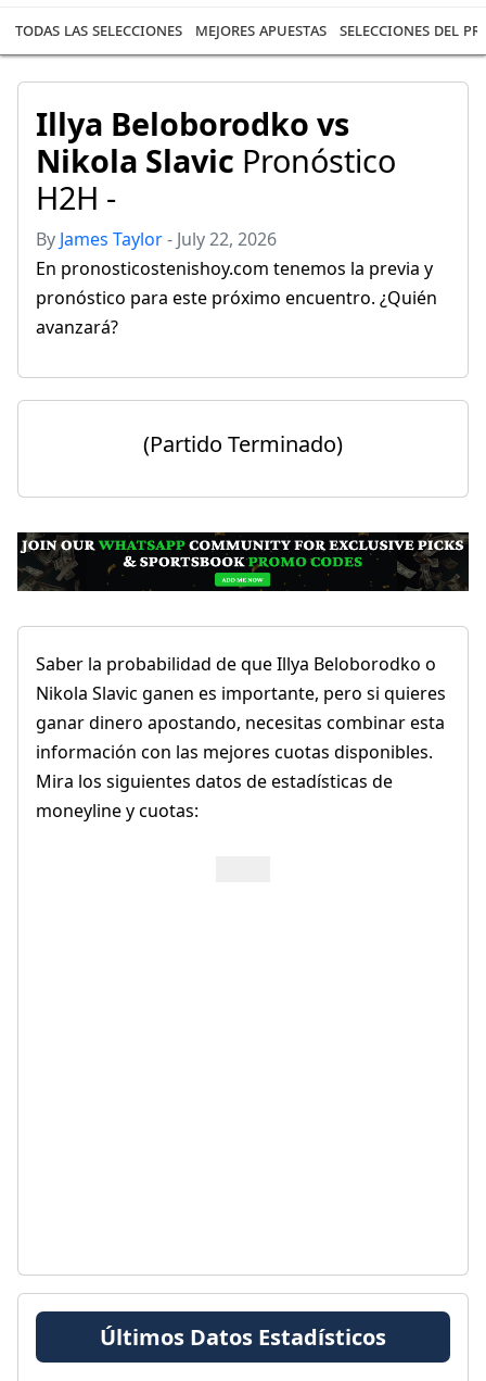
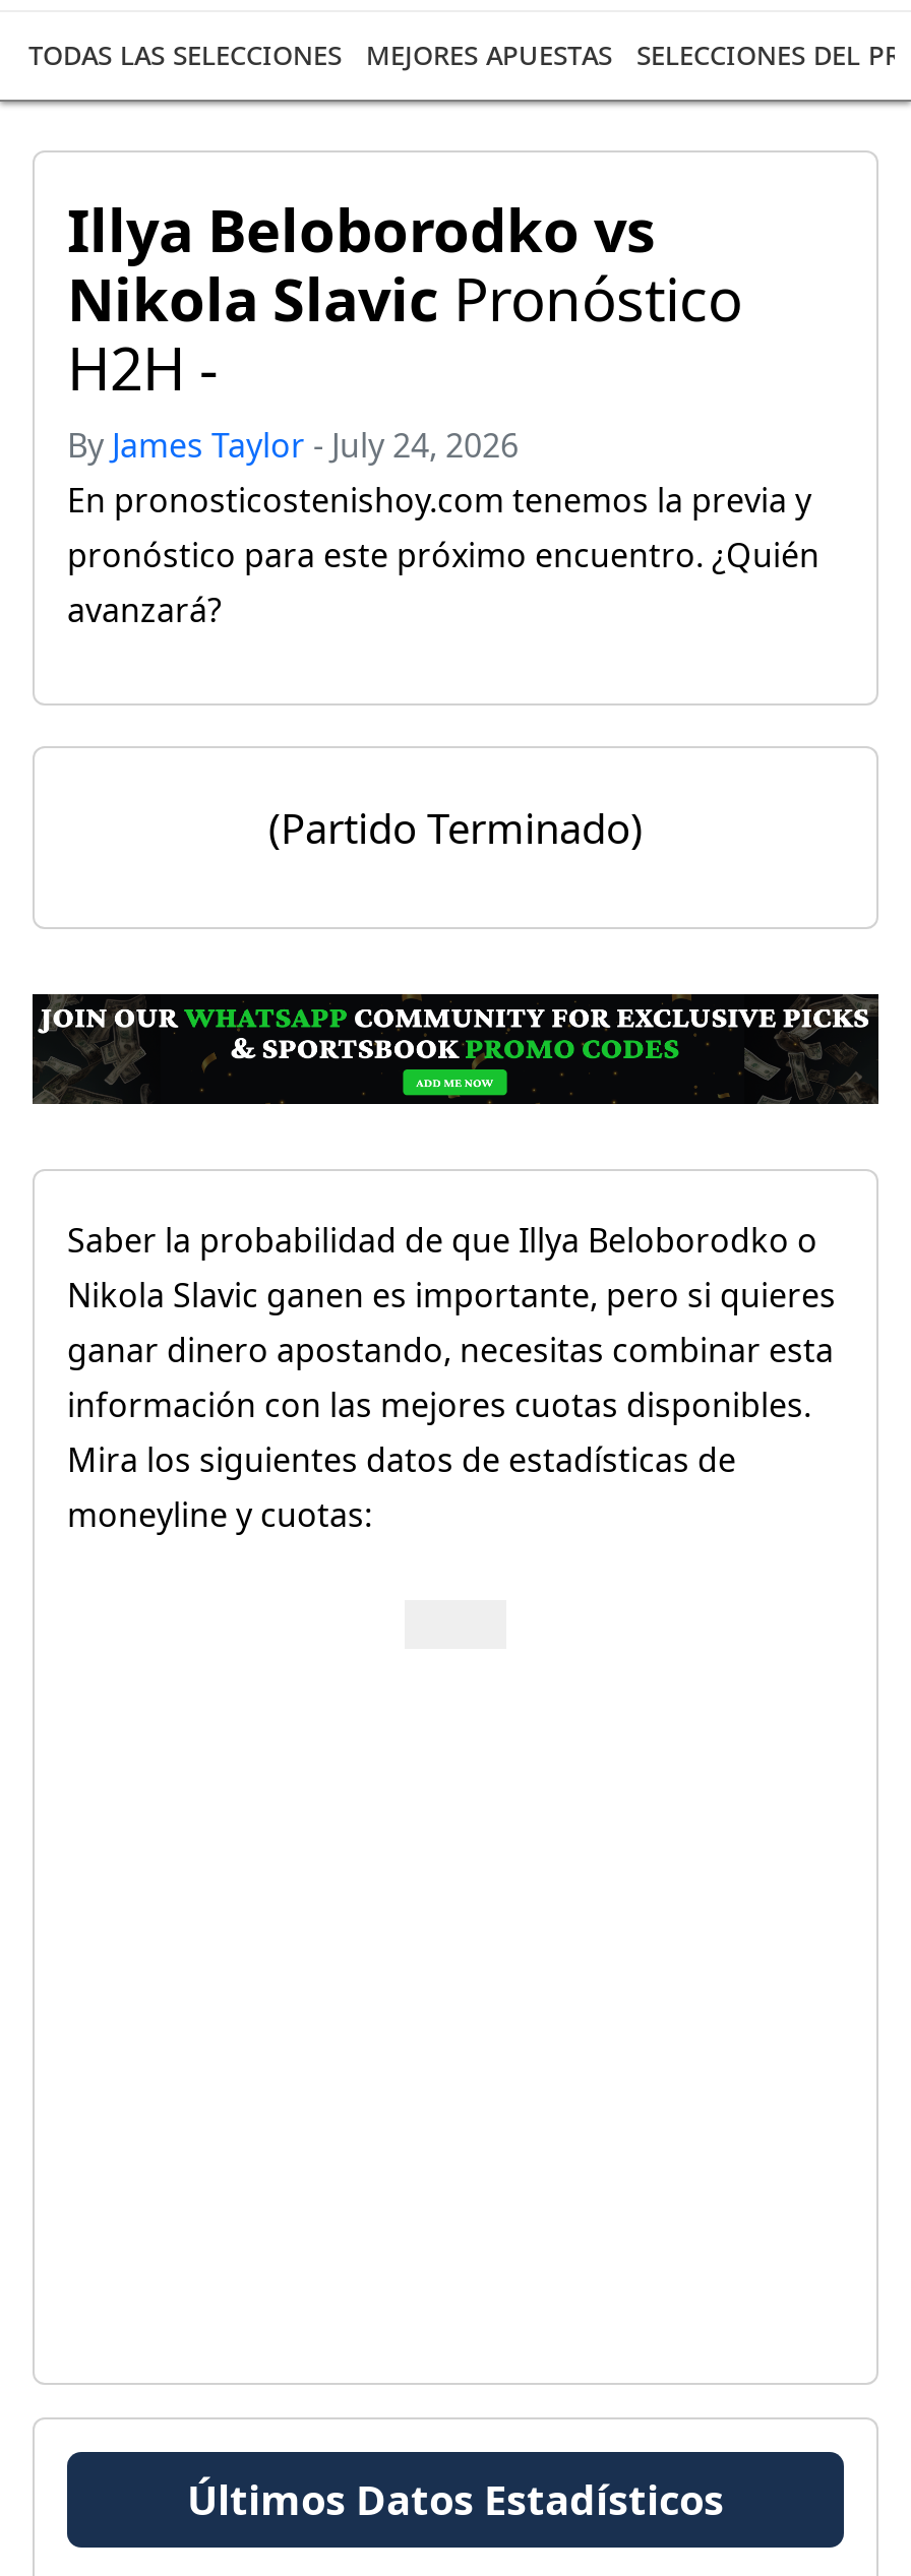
- By James Taylor - July 22, 2026
+ By James Taylor - July 24, 2026
